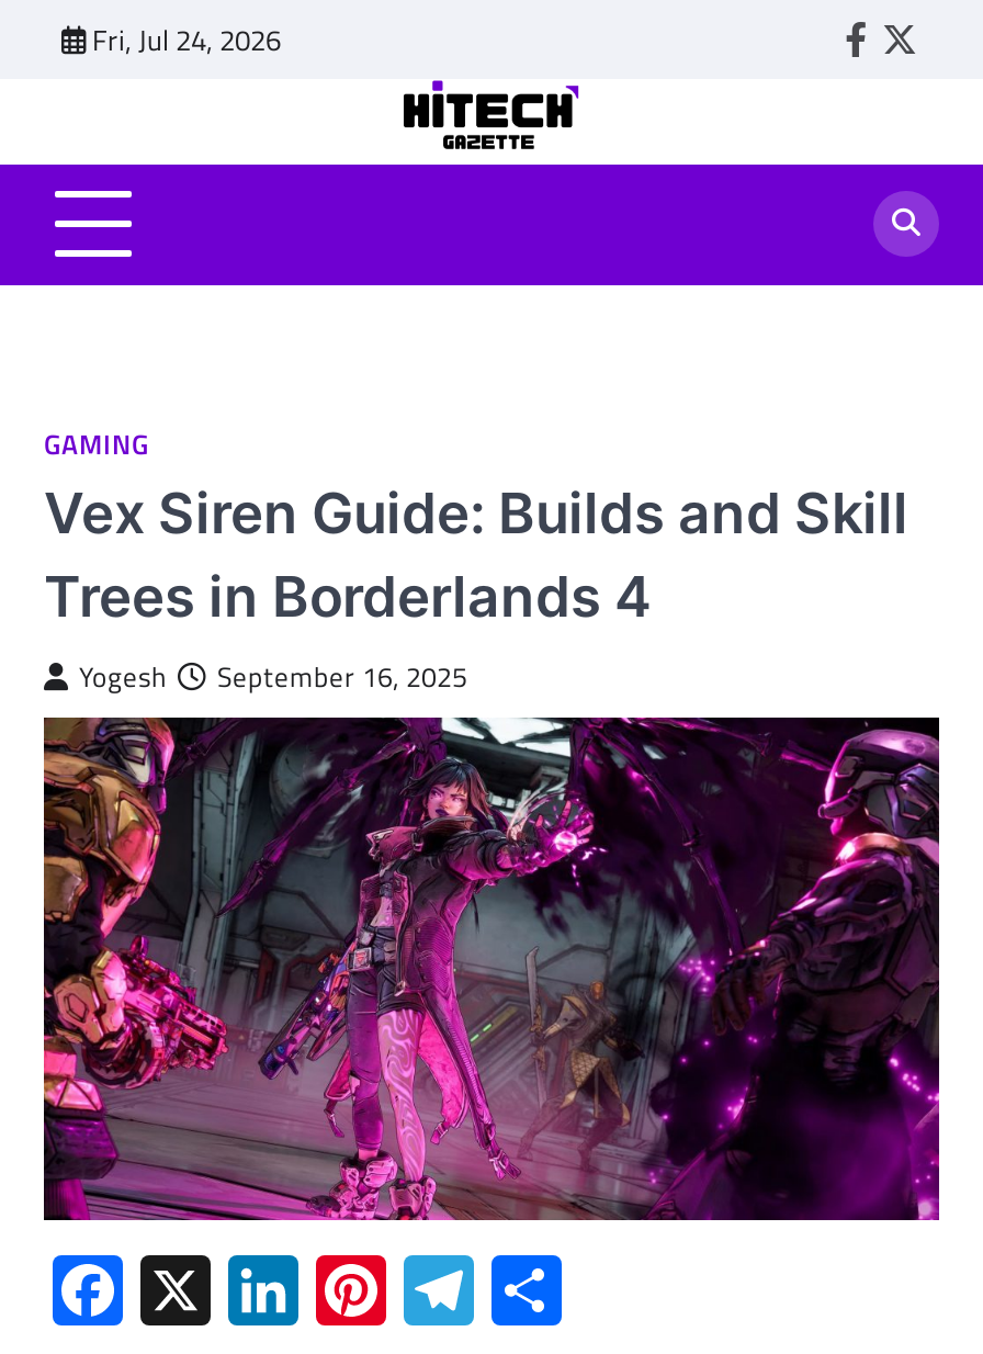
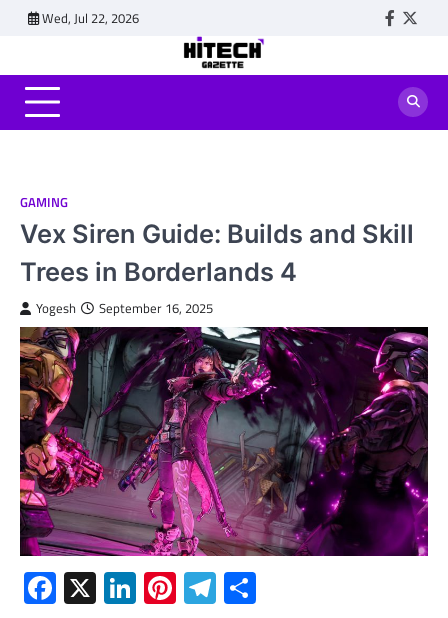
- Fri, Jul 24, 2026
+ Wed, Jul 22, 2026
